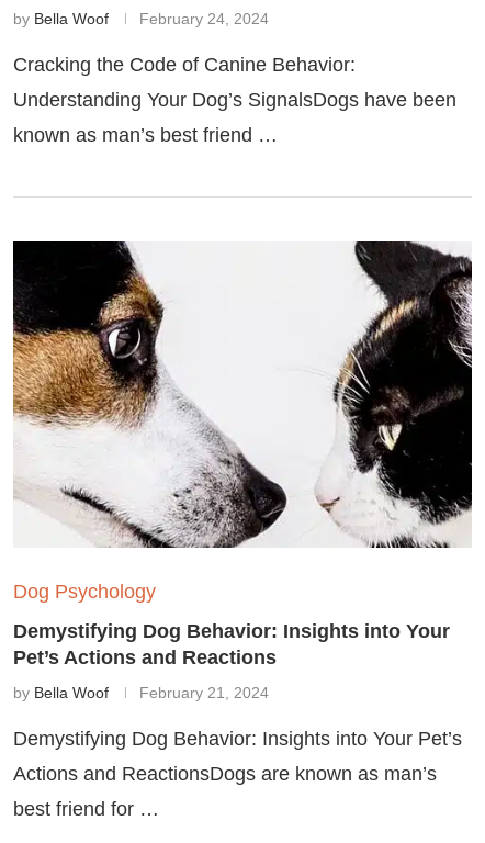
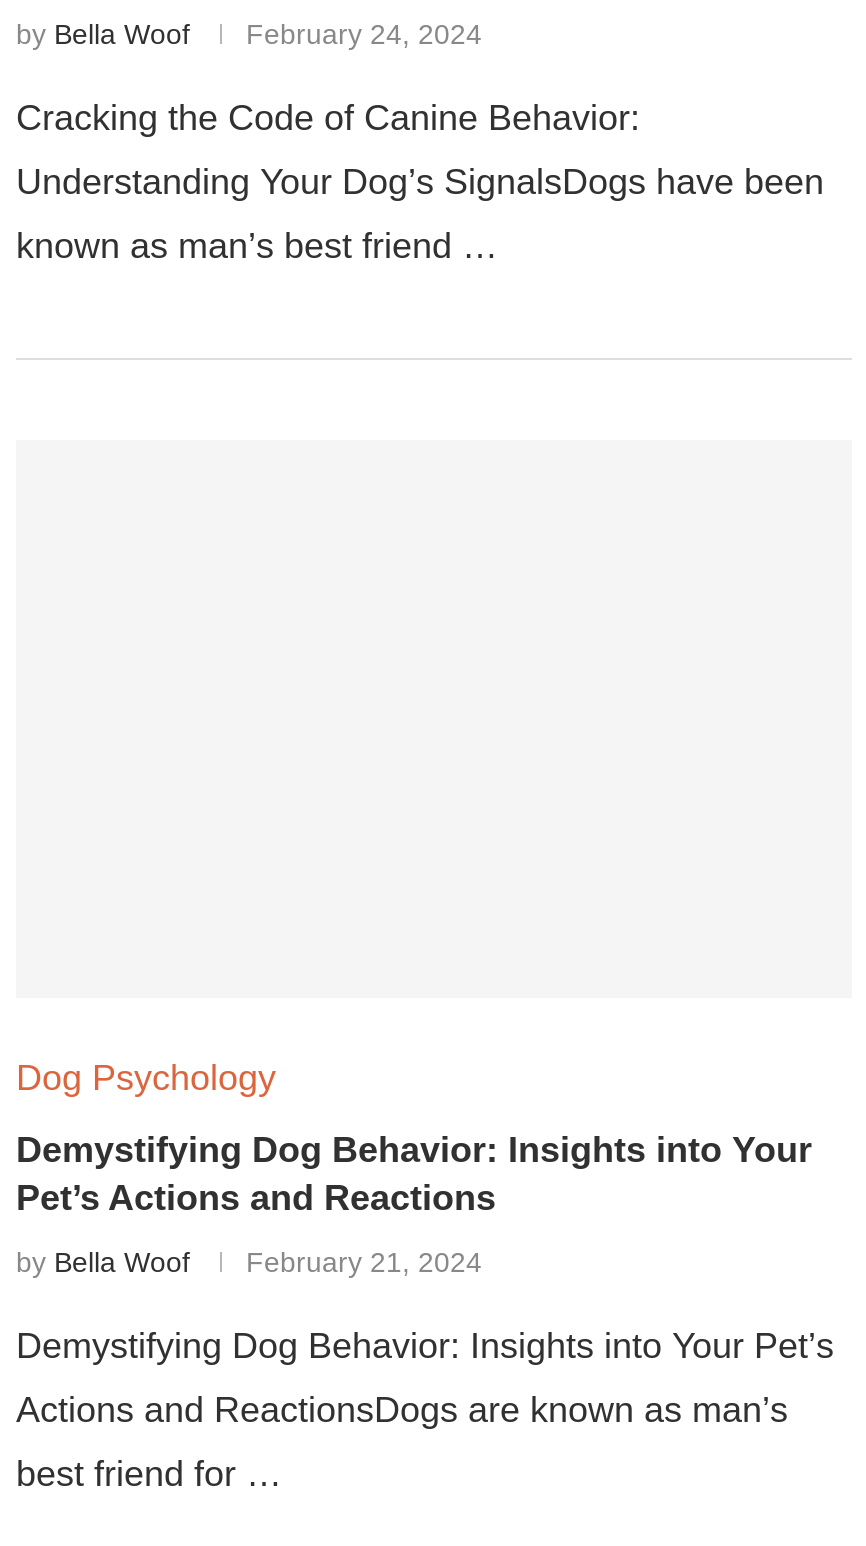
- [image]

- [image]
